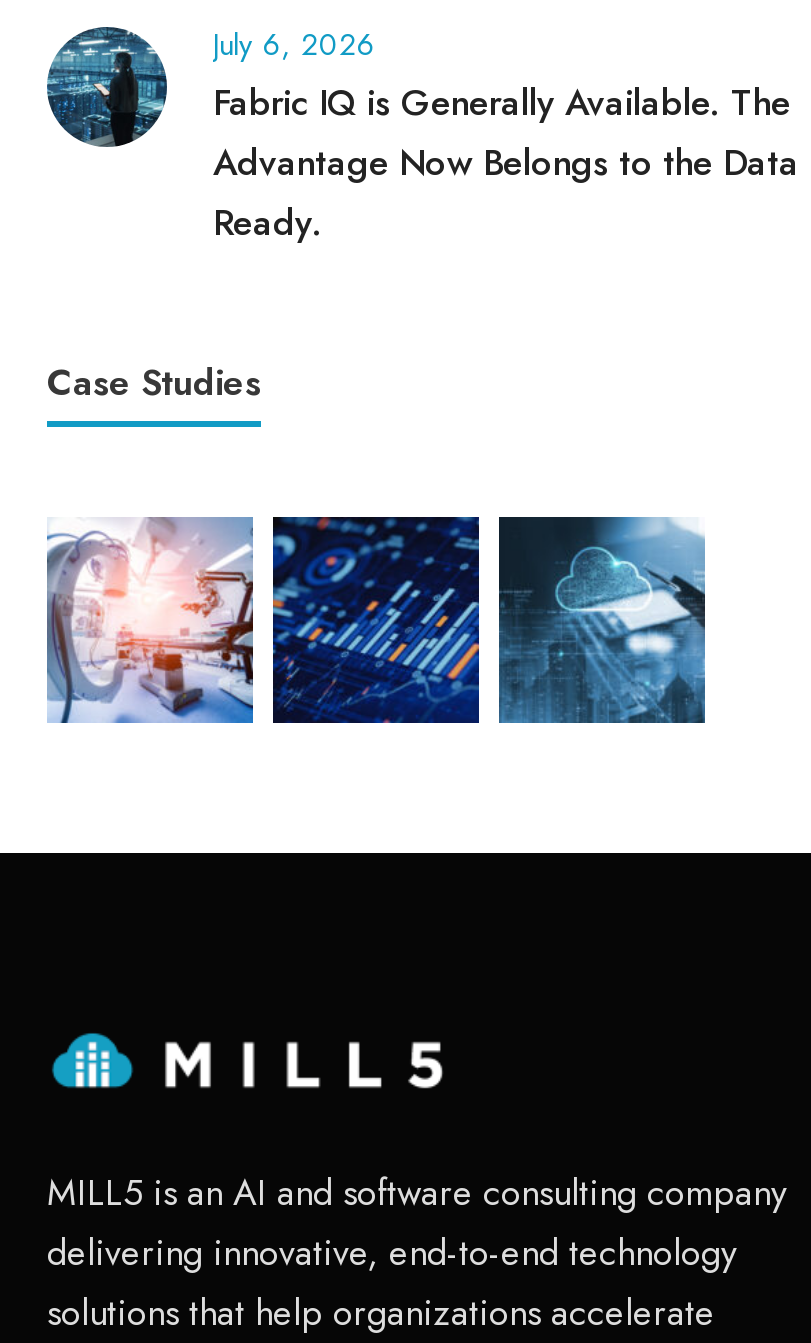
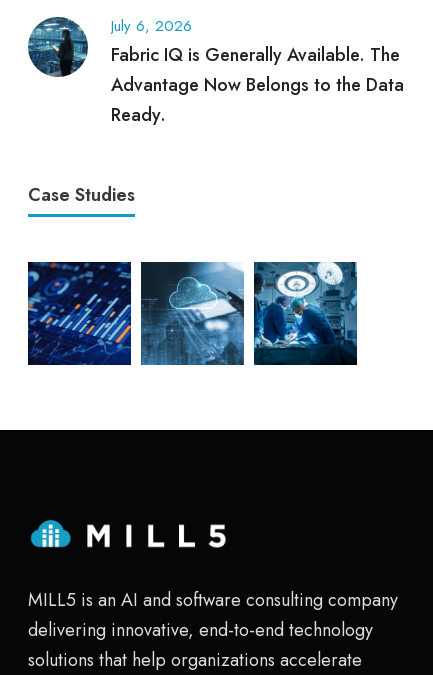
- [image]
+ [image]

- [image]
+ [image]

- [image]
+ [image]
